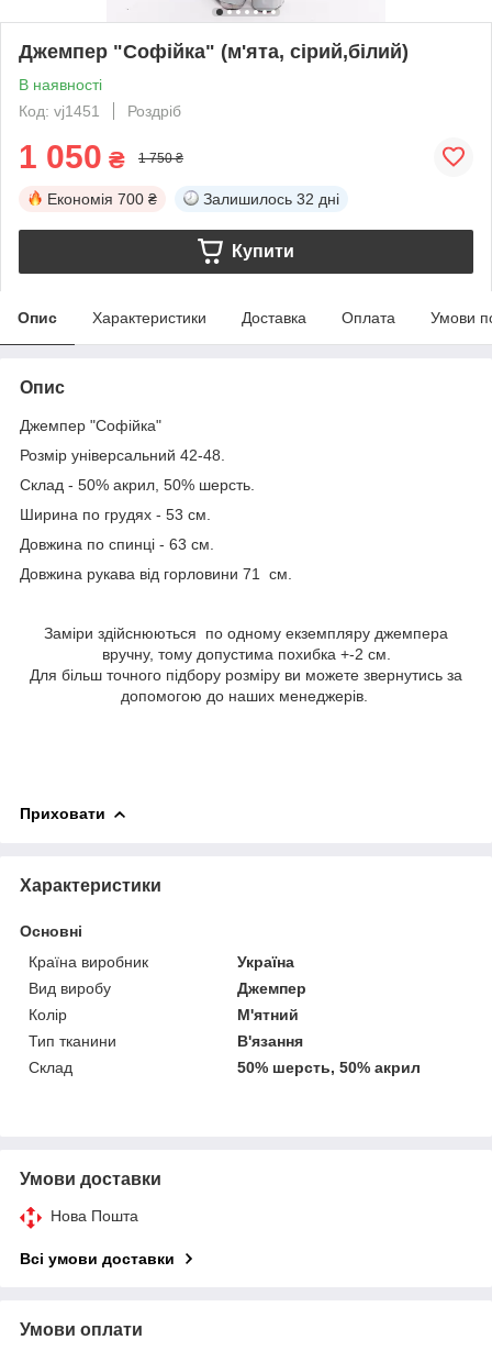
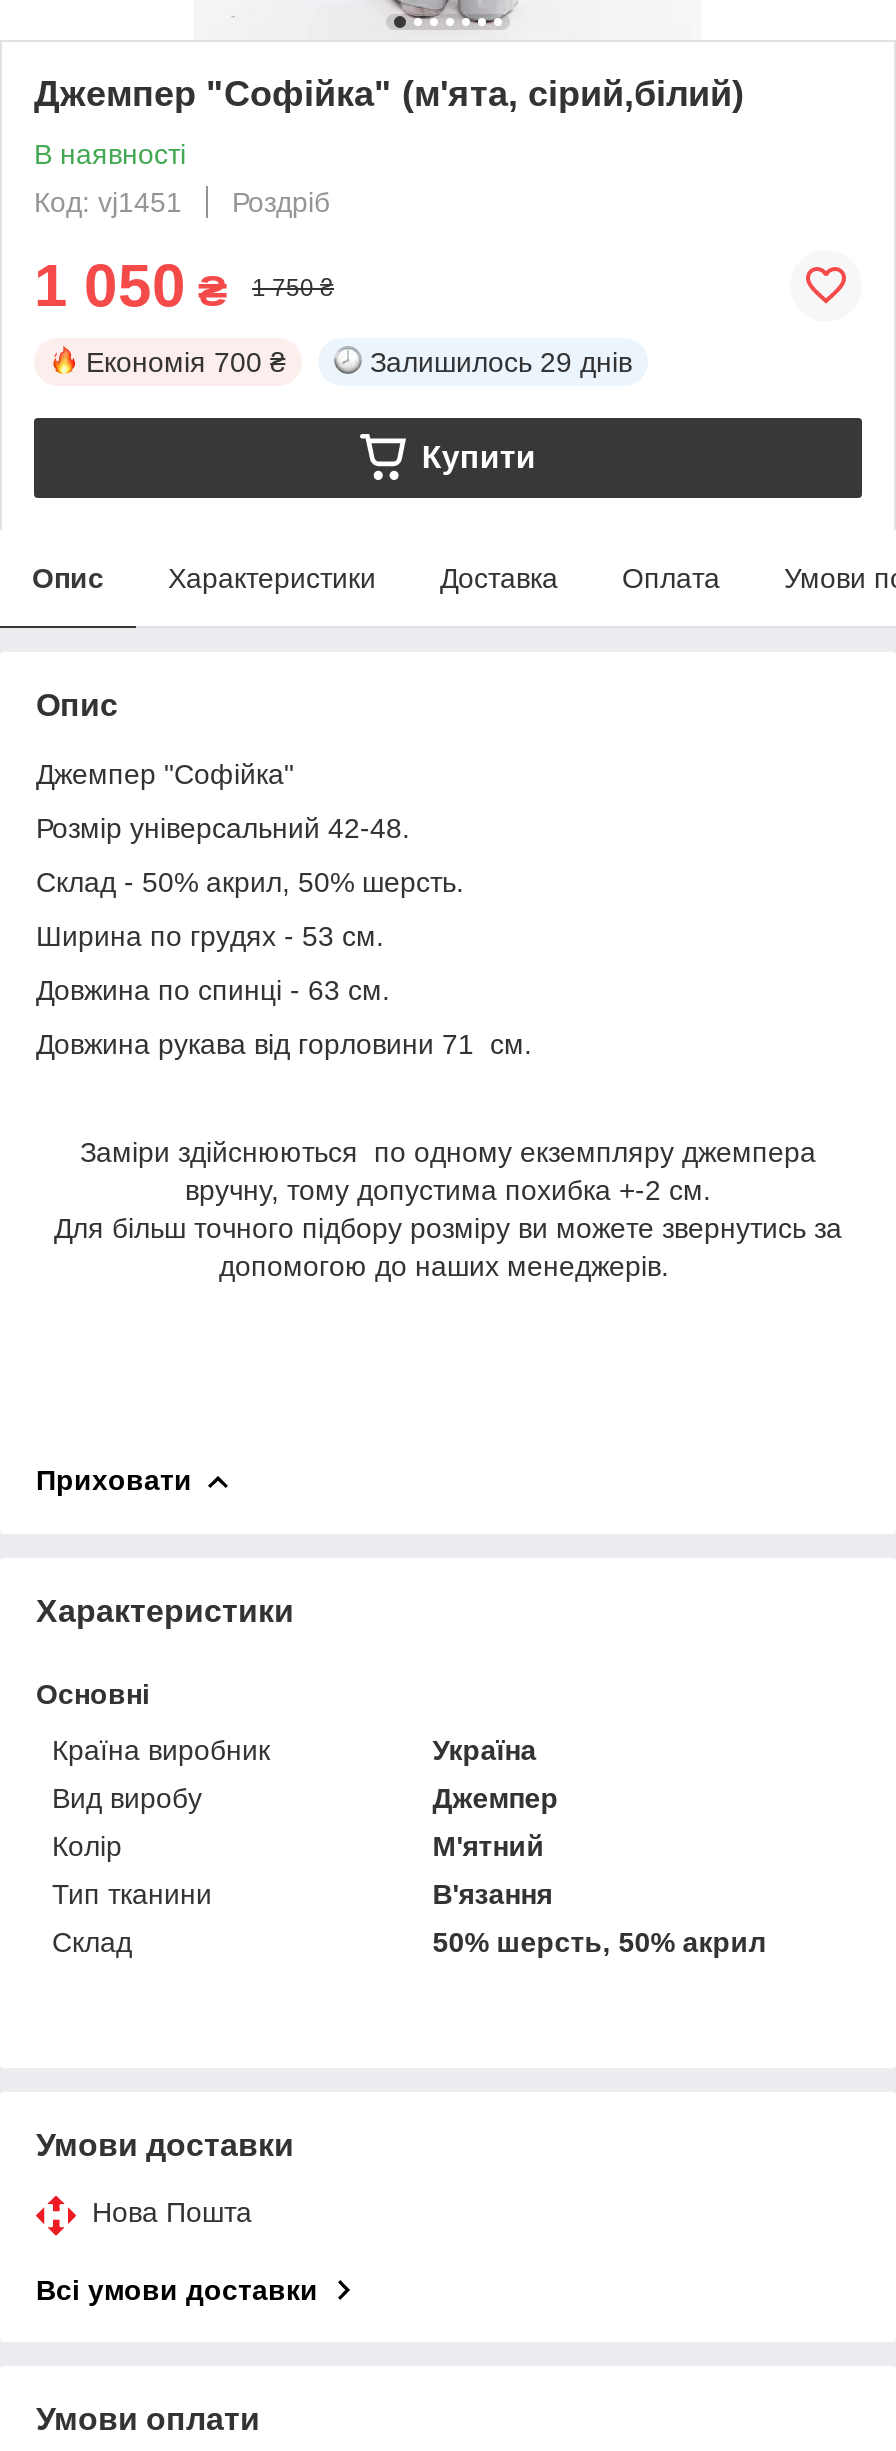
- Залишилось 32 дні
+ Залишилось 29 днів
